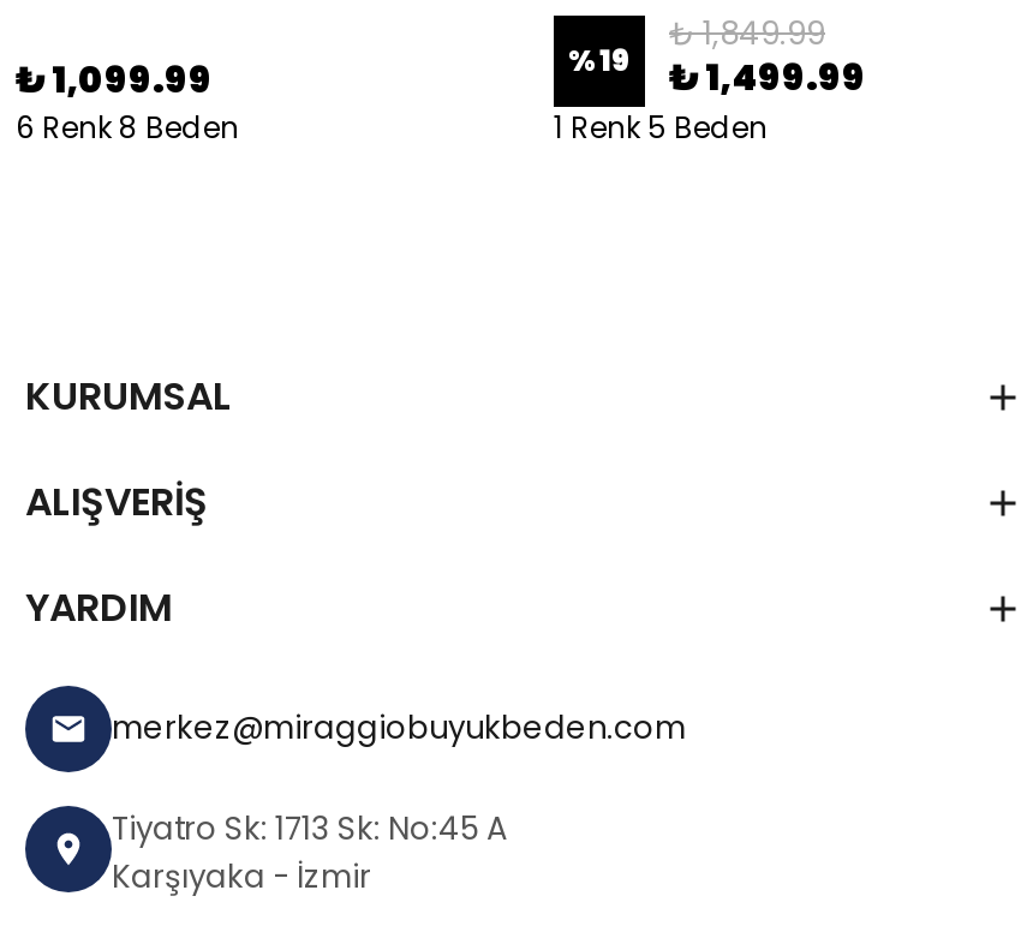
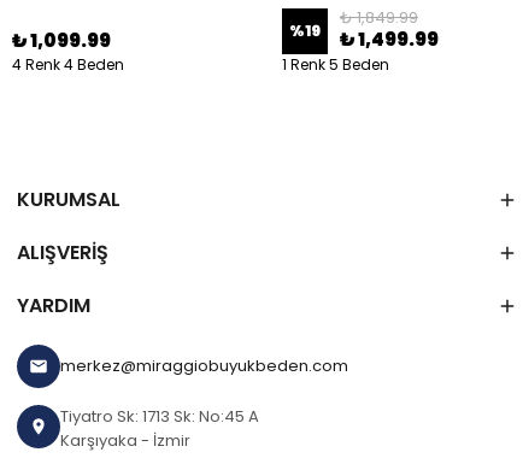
- 6 Renk 8 Beden
+ 4 Renk 4 Beden
